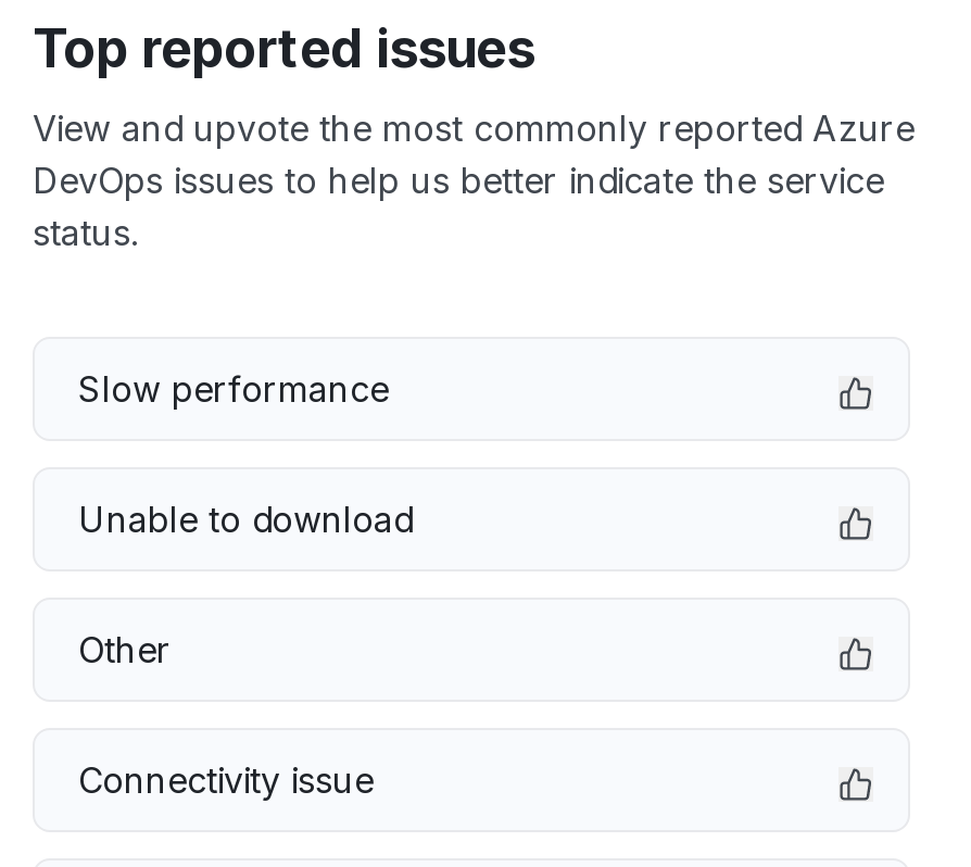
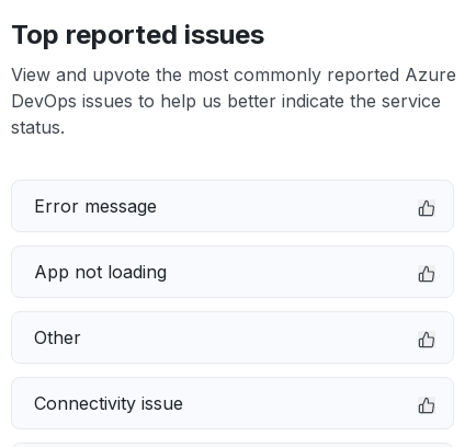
- Slow performance
+ Error message

- Unable to download
+ App not loading
